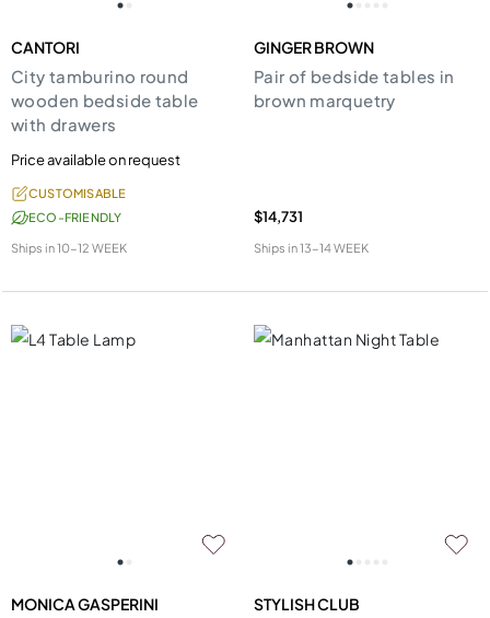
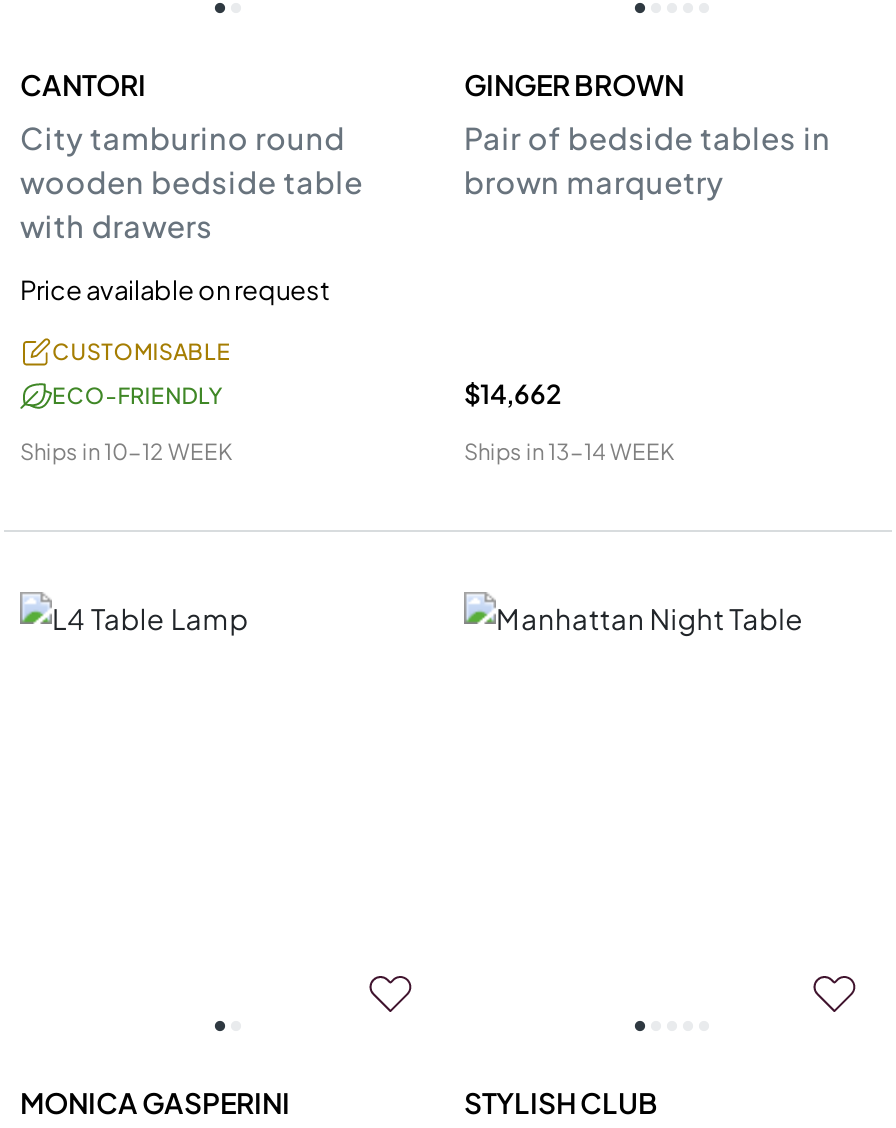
- $14,731
+ $14,662
